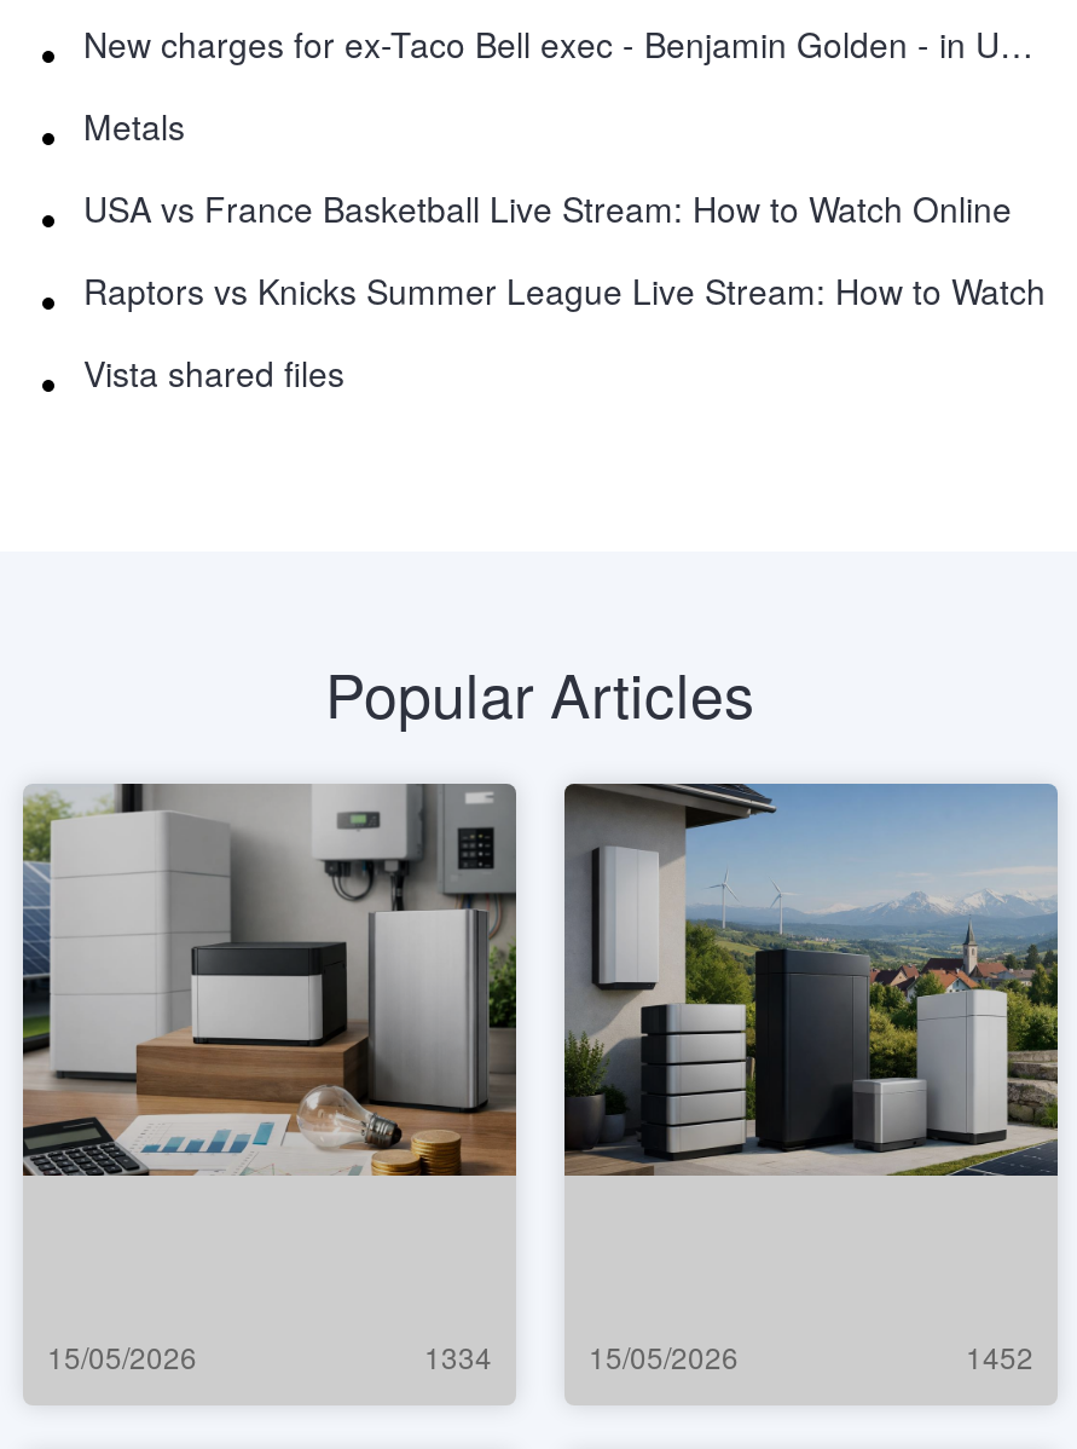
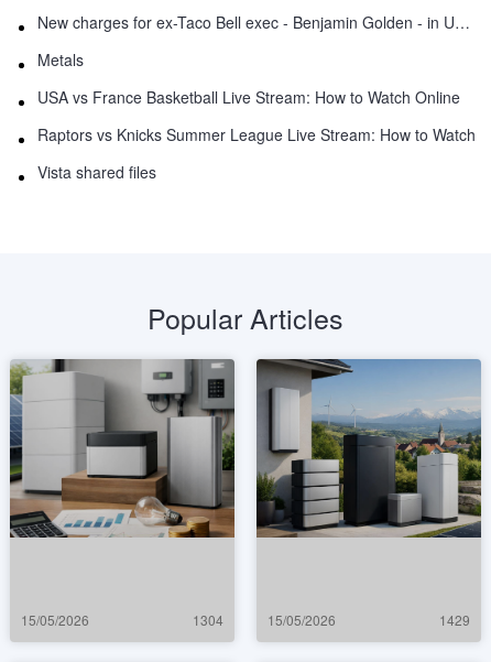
- 1334
+ 1304

- 1452
+ 1429
